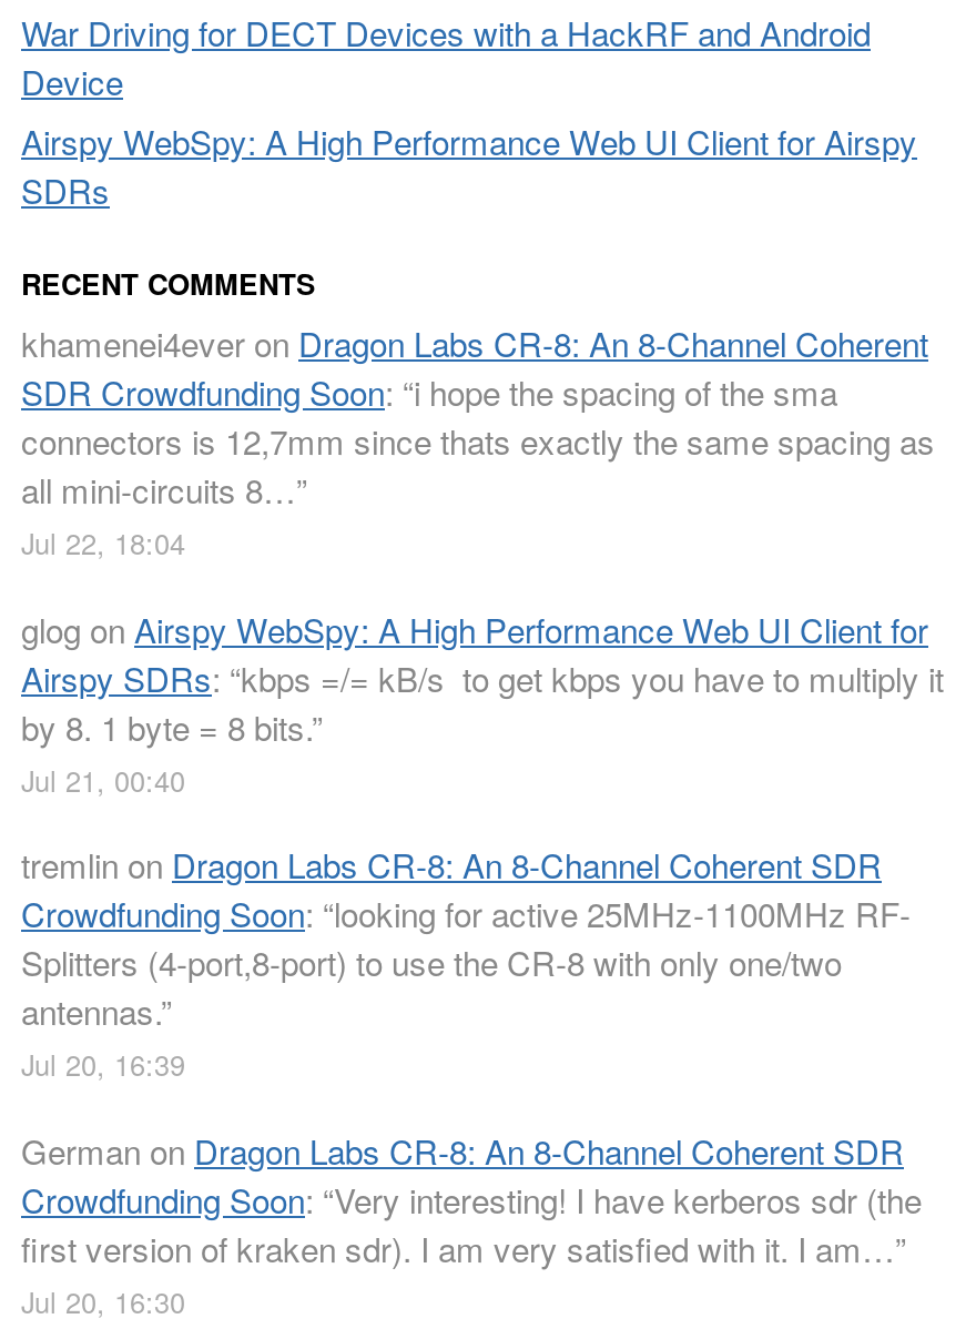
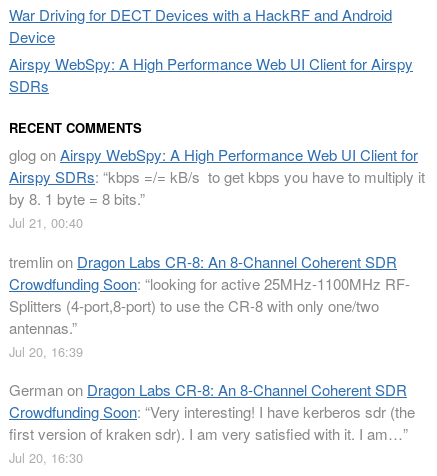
- khamenei4ever on Dragon Labs CR-8: An 8-Channel Coherent
- SDR Crowdfunding Soon: “i hope the spacing of the sma
- connectors is 12,7mm since thats exactly the same spacing as
- all mini-circuits 8…”
- Jul 22, 18:04
